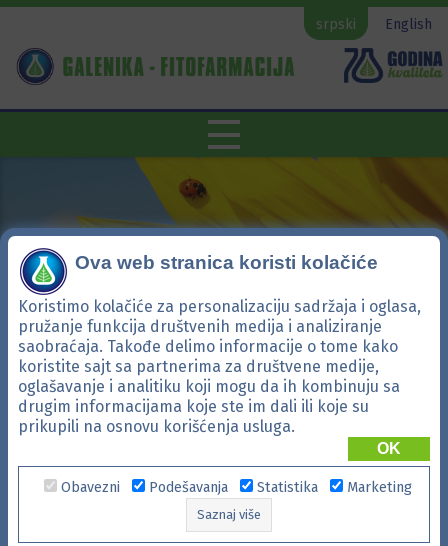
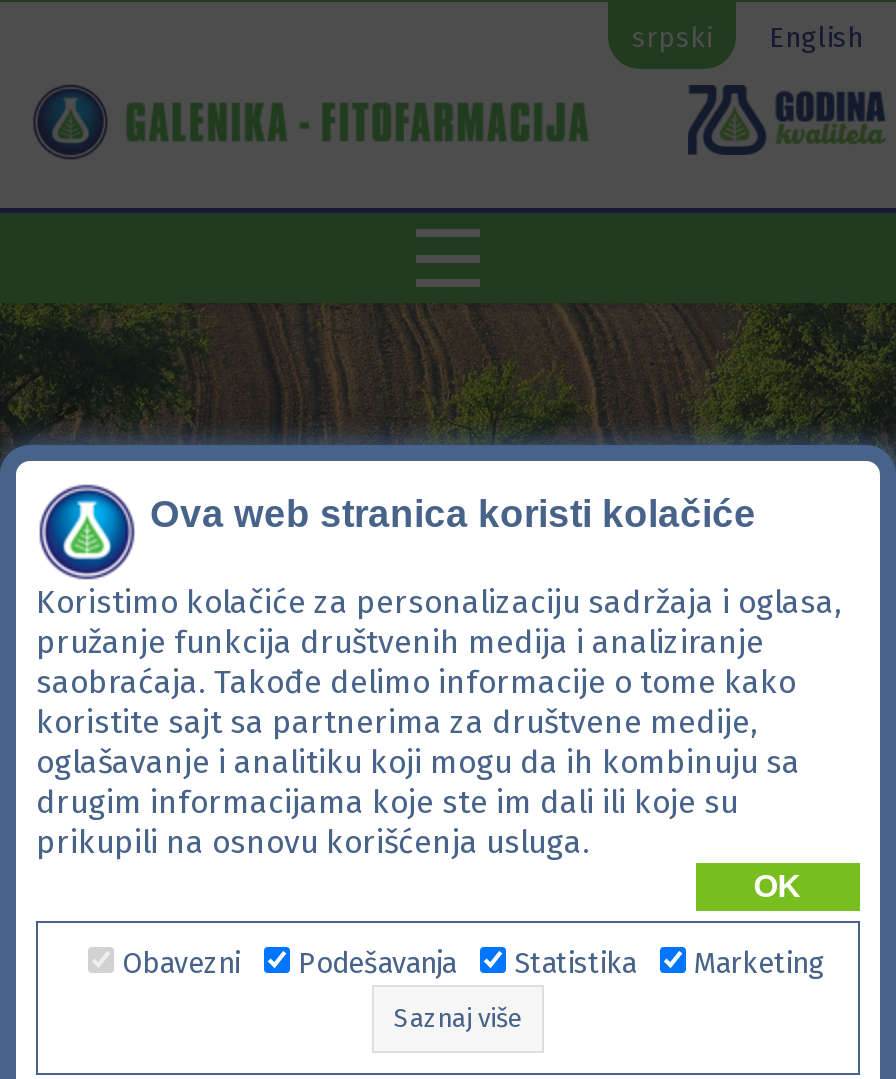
- [image]
+ [image]
